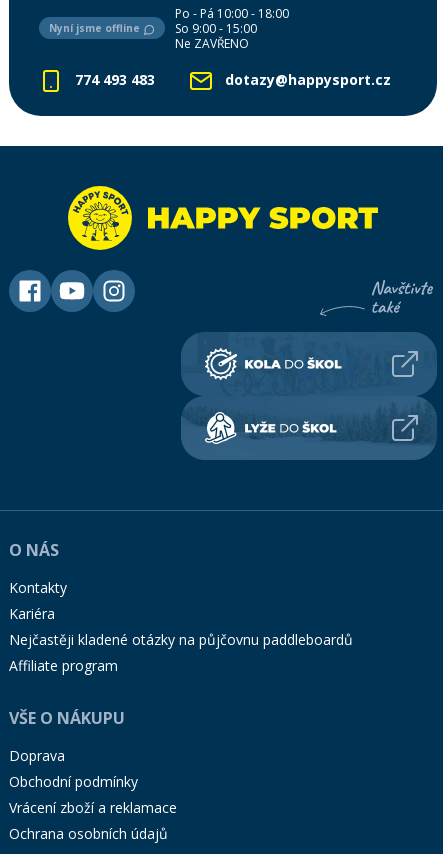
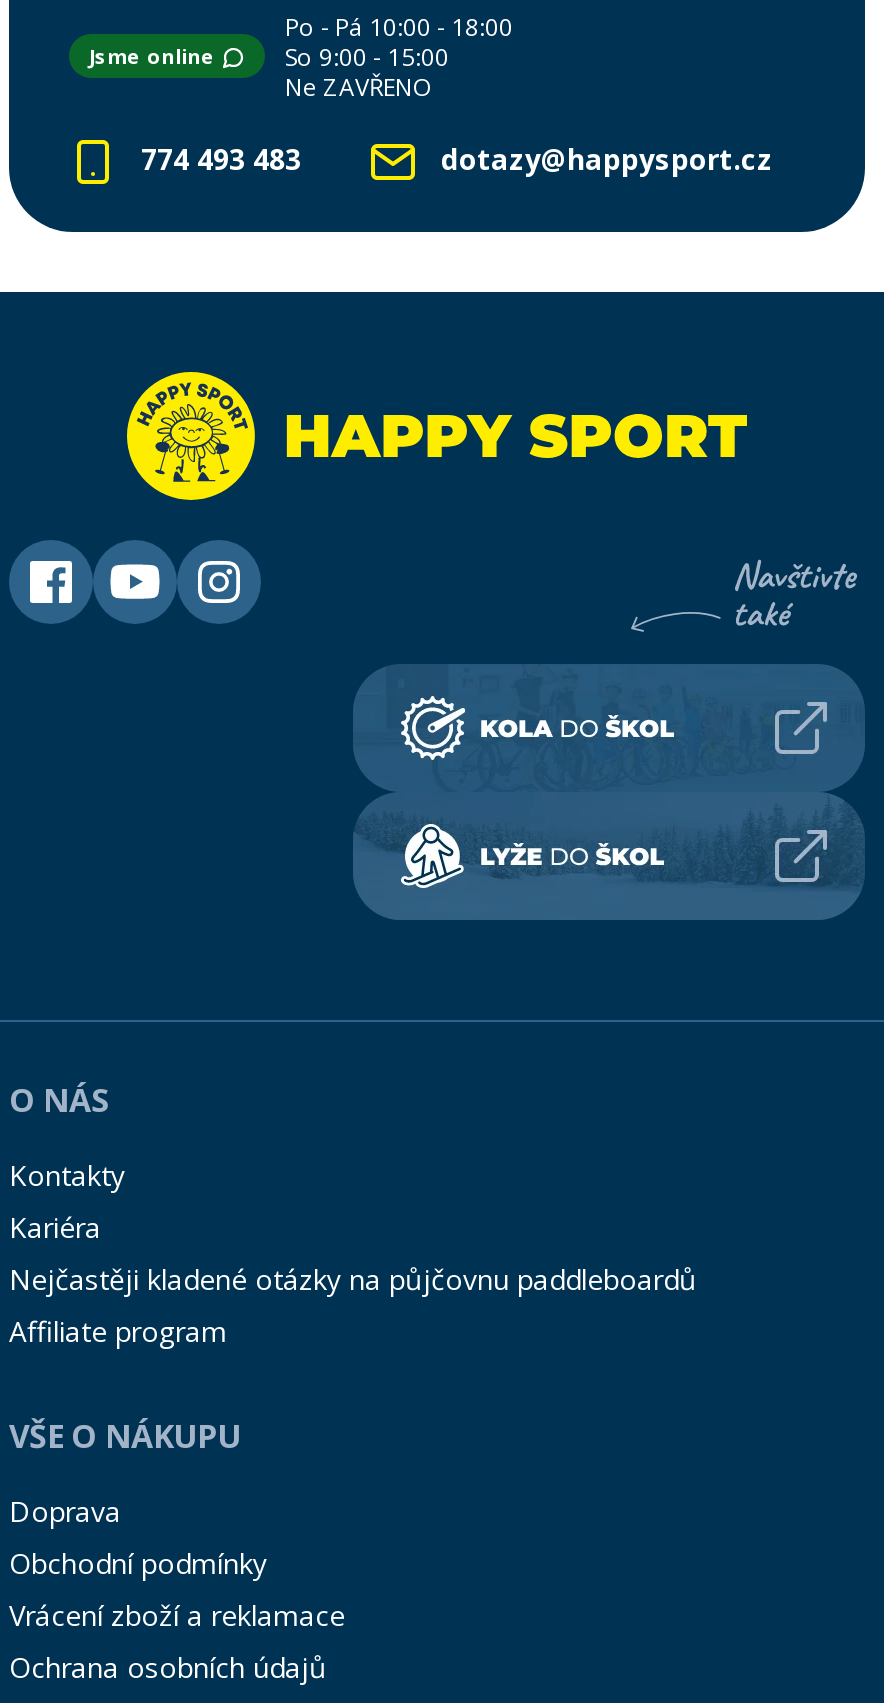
- Nyní jsme offline
+ Jsme online
